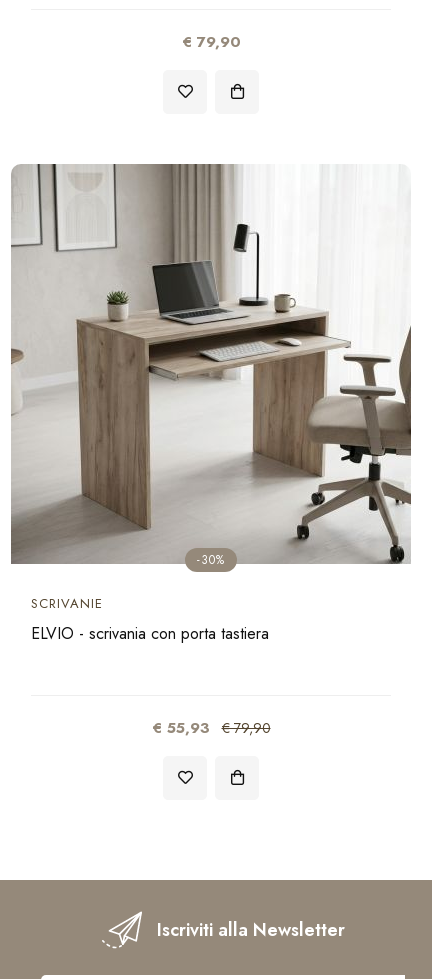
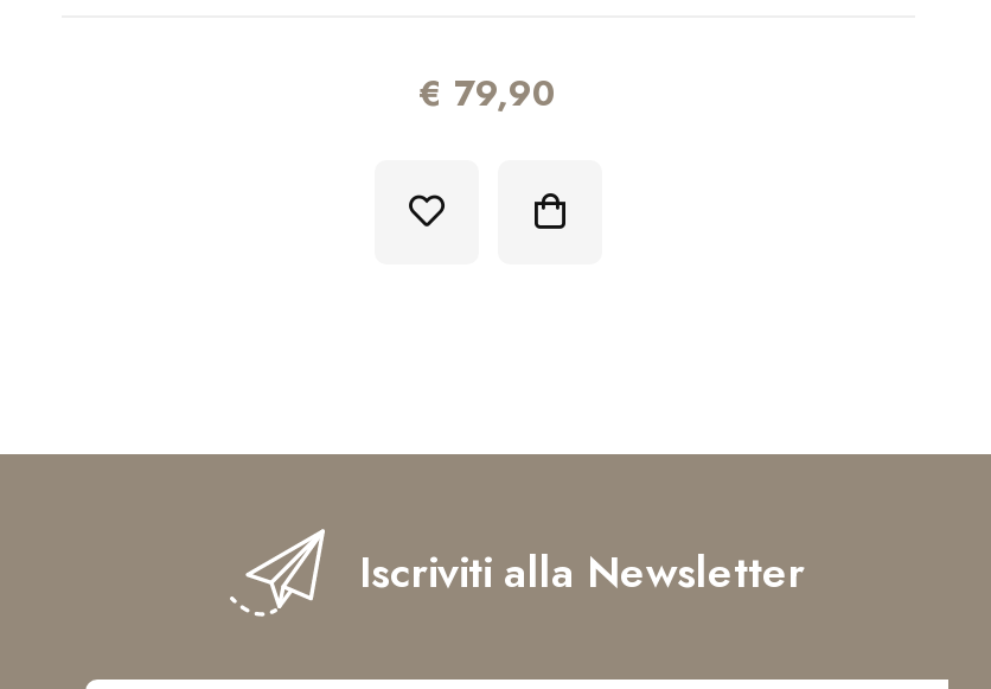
- [image]
- -30%
- SCRIVANIE
- ELVIO - scrivania con porta tastiera

- € 55,93 € 79,90
